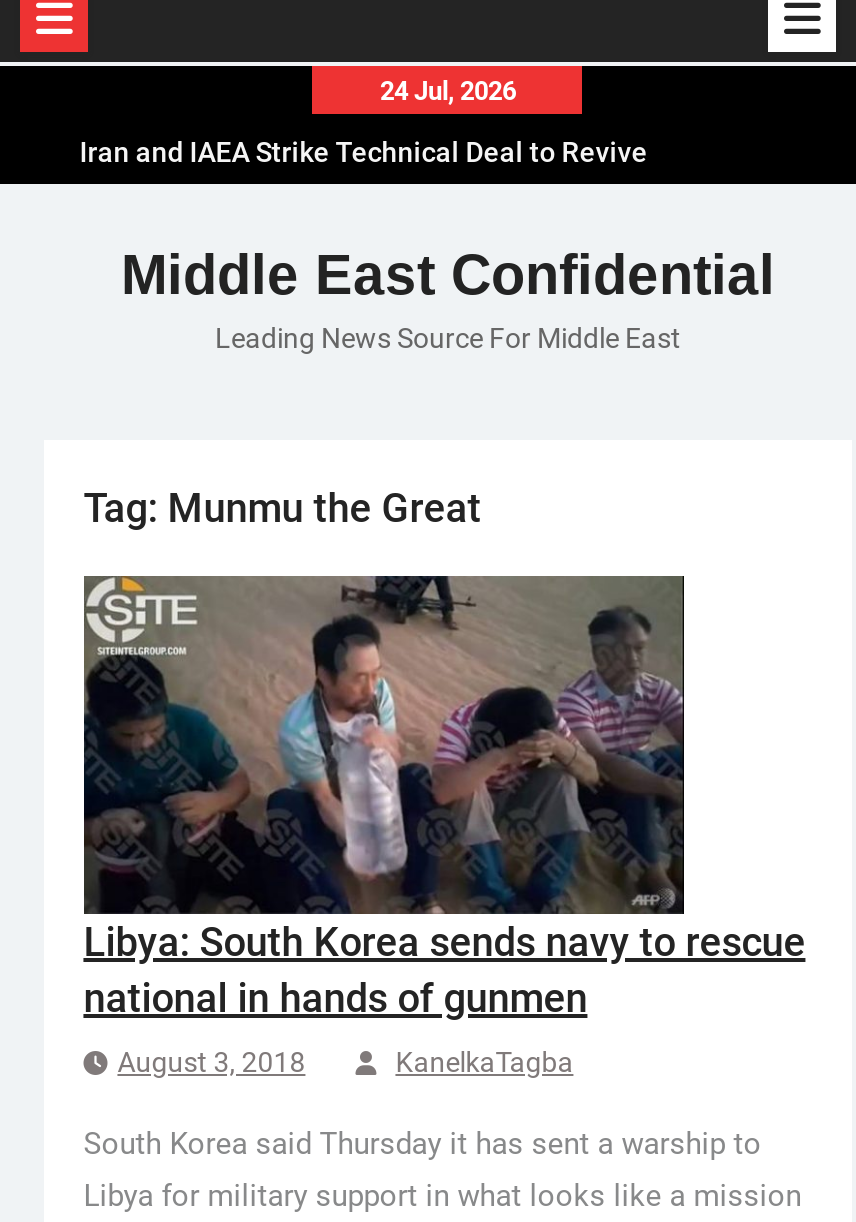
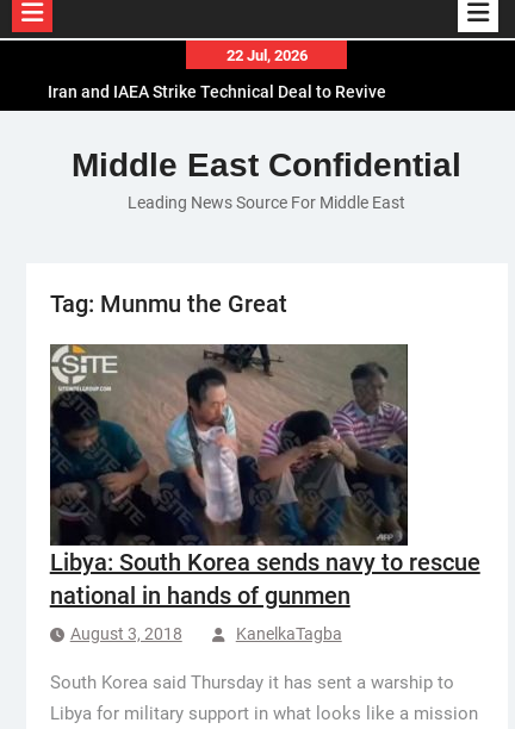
- 24 Jul, 2026
+ 22 Jul, 2026
